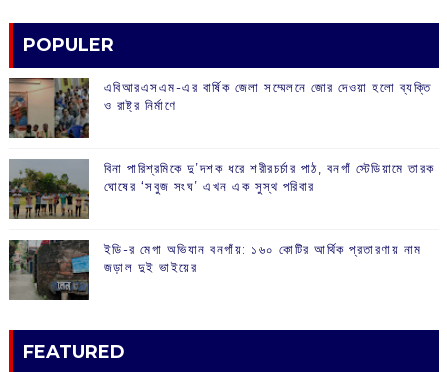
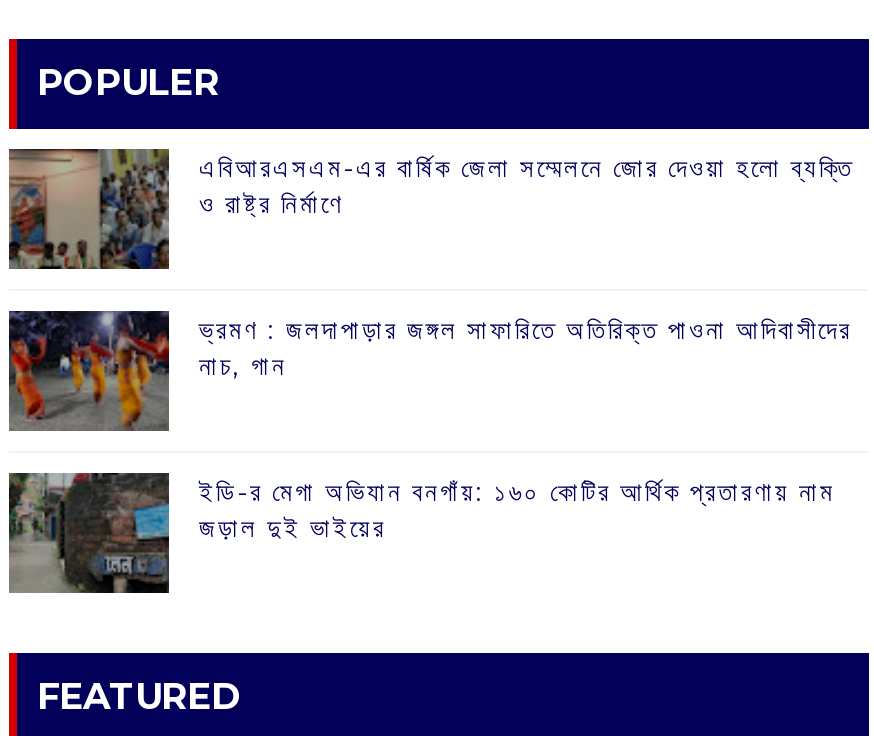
- [image]
- বিনা পারিশ্রমিকে দু’দশক ধরে শরীরচর্চার পাঠ, বনগাঁ স্টেডিয়ামে তারক
- ঘোষের ‘সবুজ সংঘ’ এখন এক সুস্থ পরিবার
+ [image]
+ ‌ভ্রমণ : জলদাপাড়ার জঙ্গল সাফারিতে অতিরিক্ত পাওনা আদিবাসীদের
+ নাচ, গান
